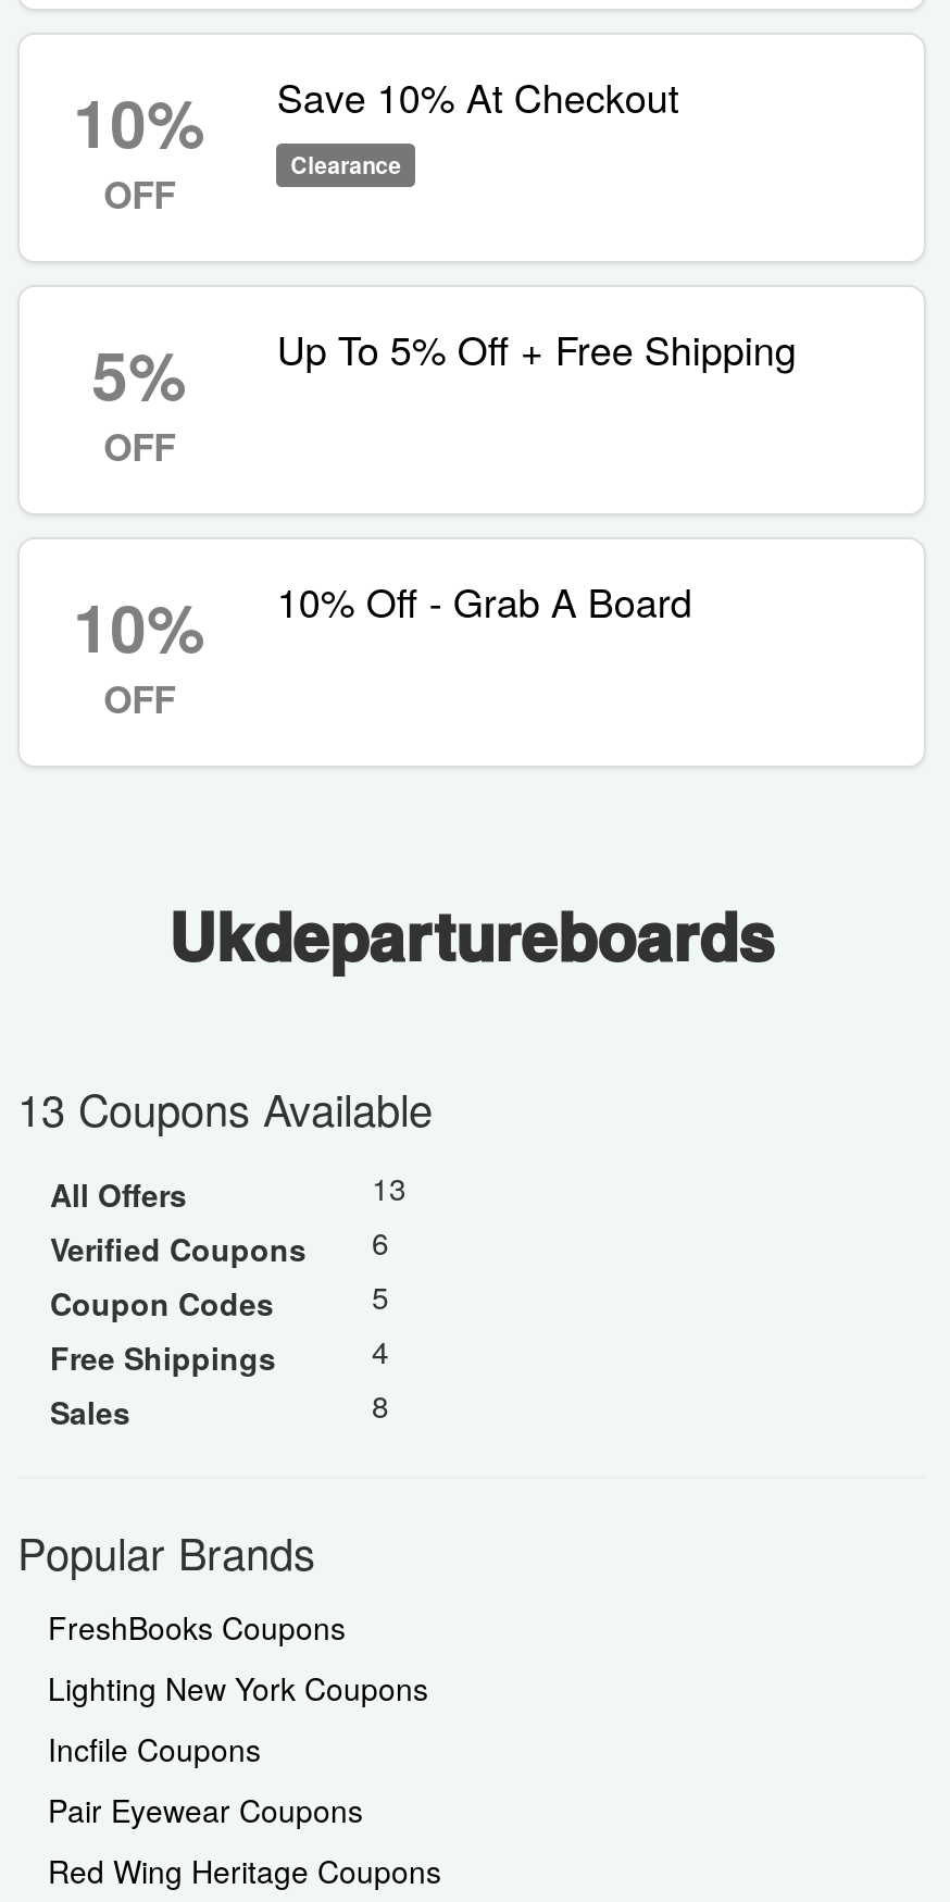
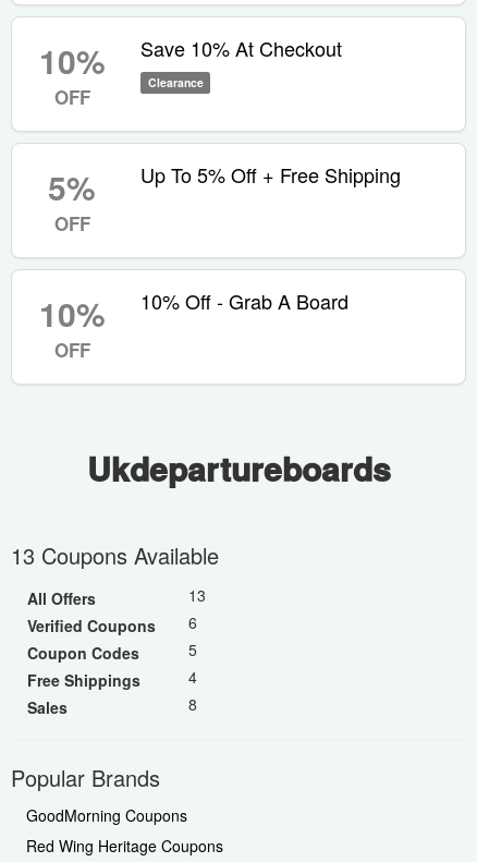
- FreshBooks Coupons
- Lighting New York Coupons
- Incfile Coupons
- Pair Eyewear Coupons
+ GoodMorning Coupons
